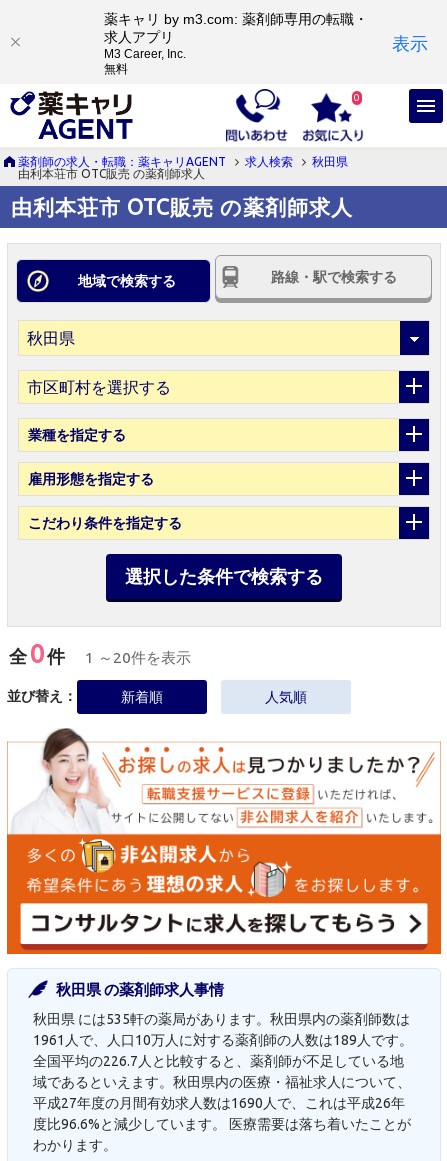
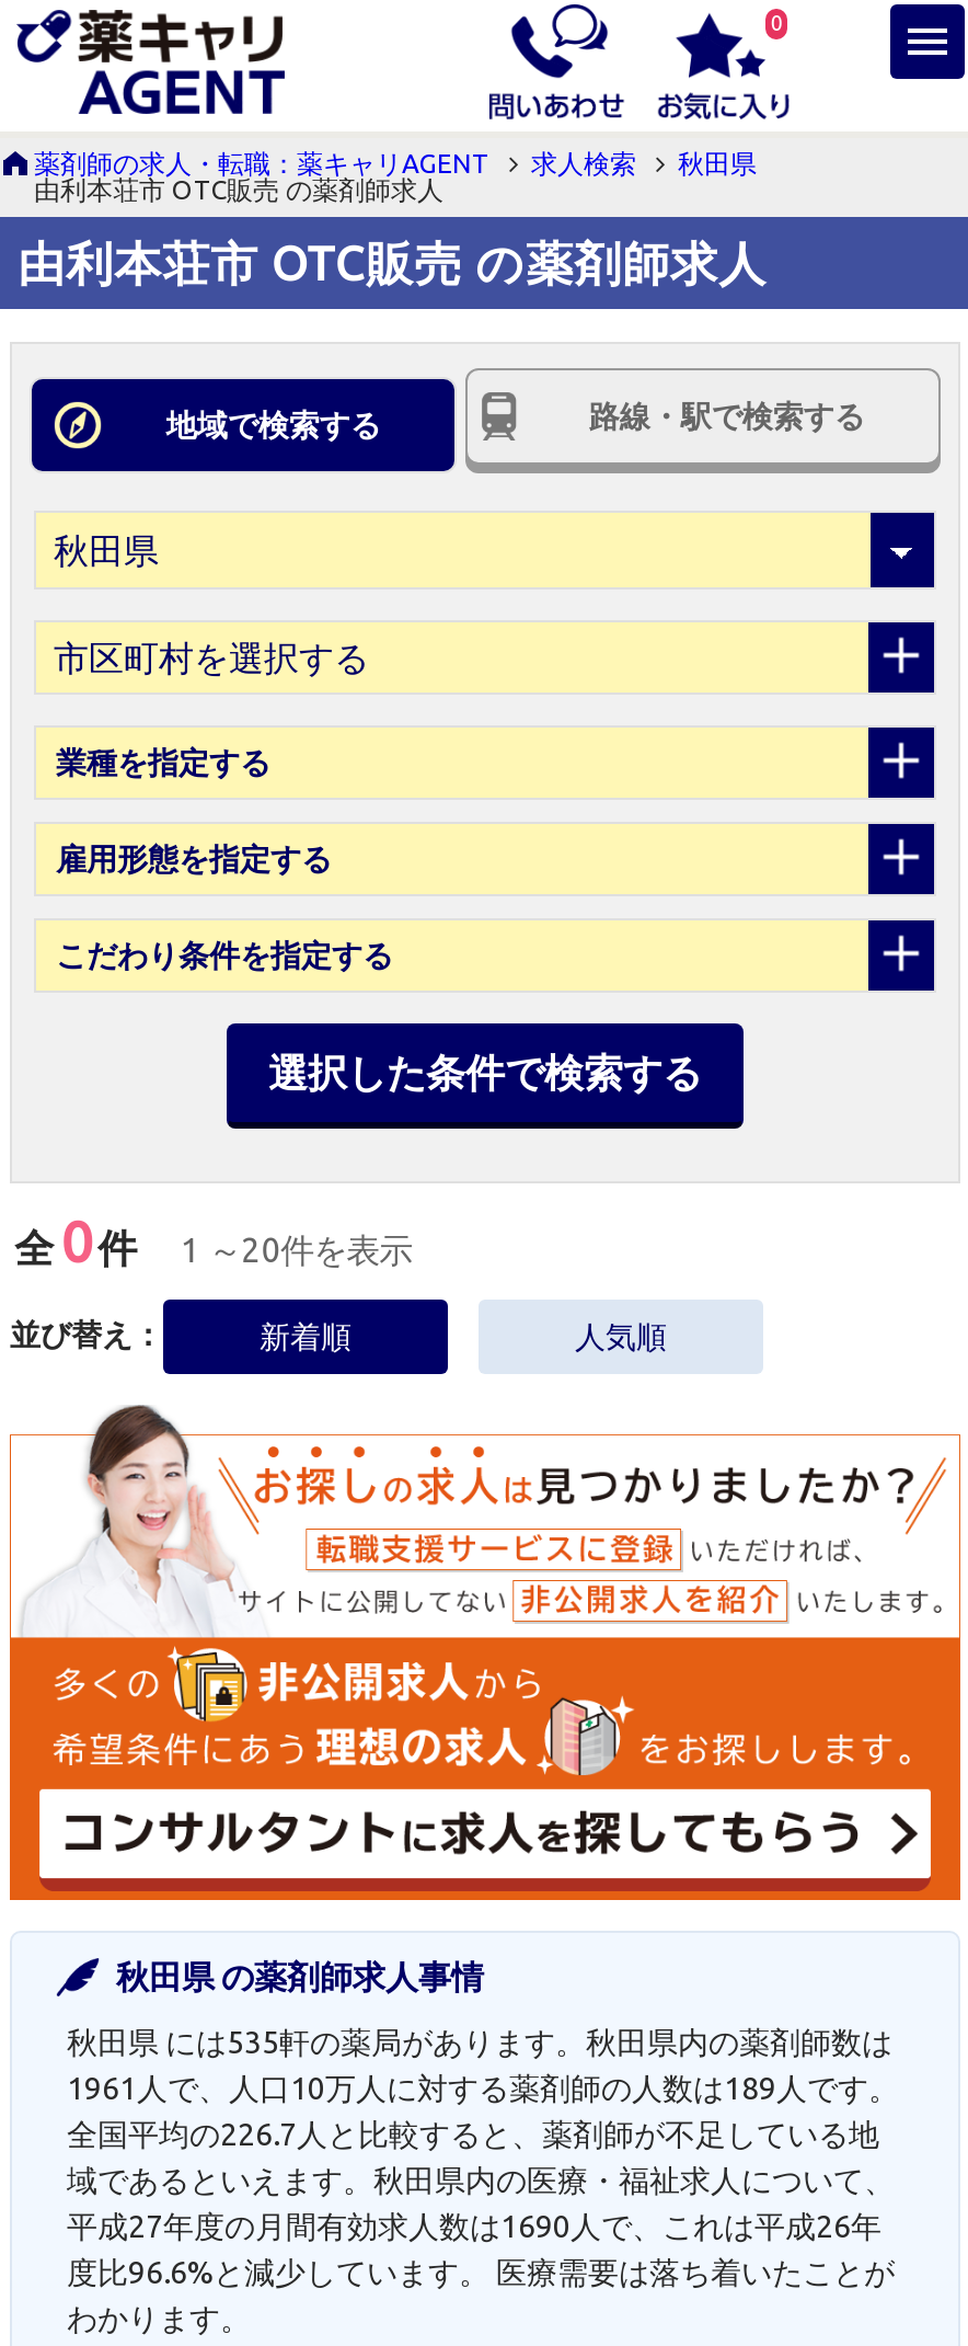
- 薬キャリ by m3.com: 薬剤師専用の転職・
- 求人アプリ
- M3 Career, Inc.
- 無料

- 表示
